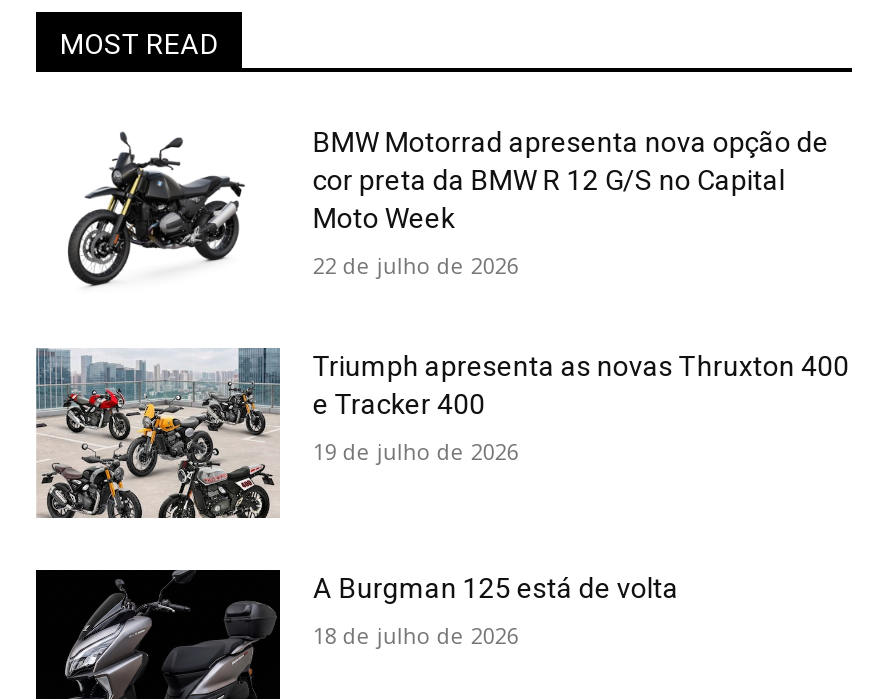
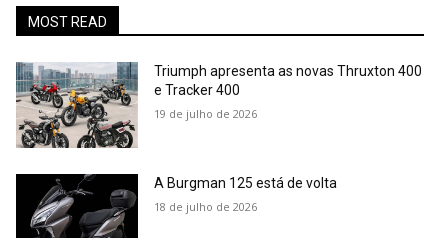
- [image]
- BMW Motorrad apresenta nova opção de
- cor preta da BMW R 12 G/S no Capital
- Moto Week
- 22 de julho de 2026
